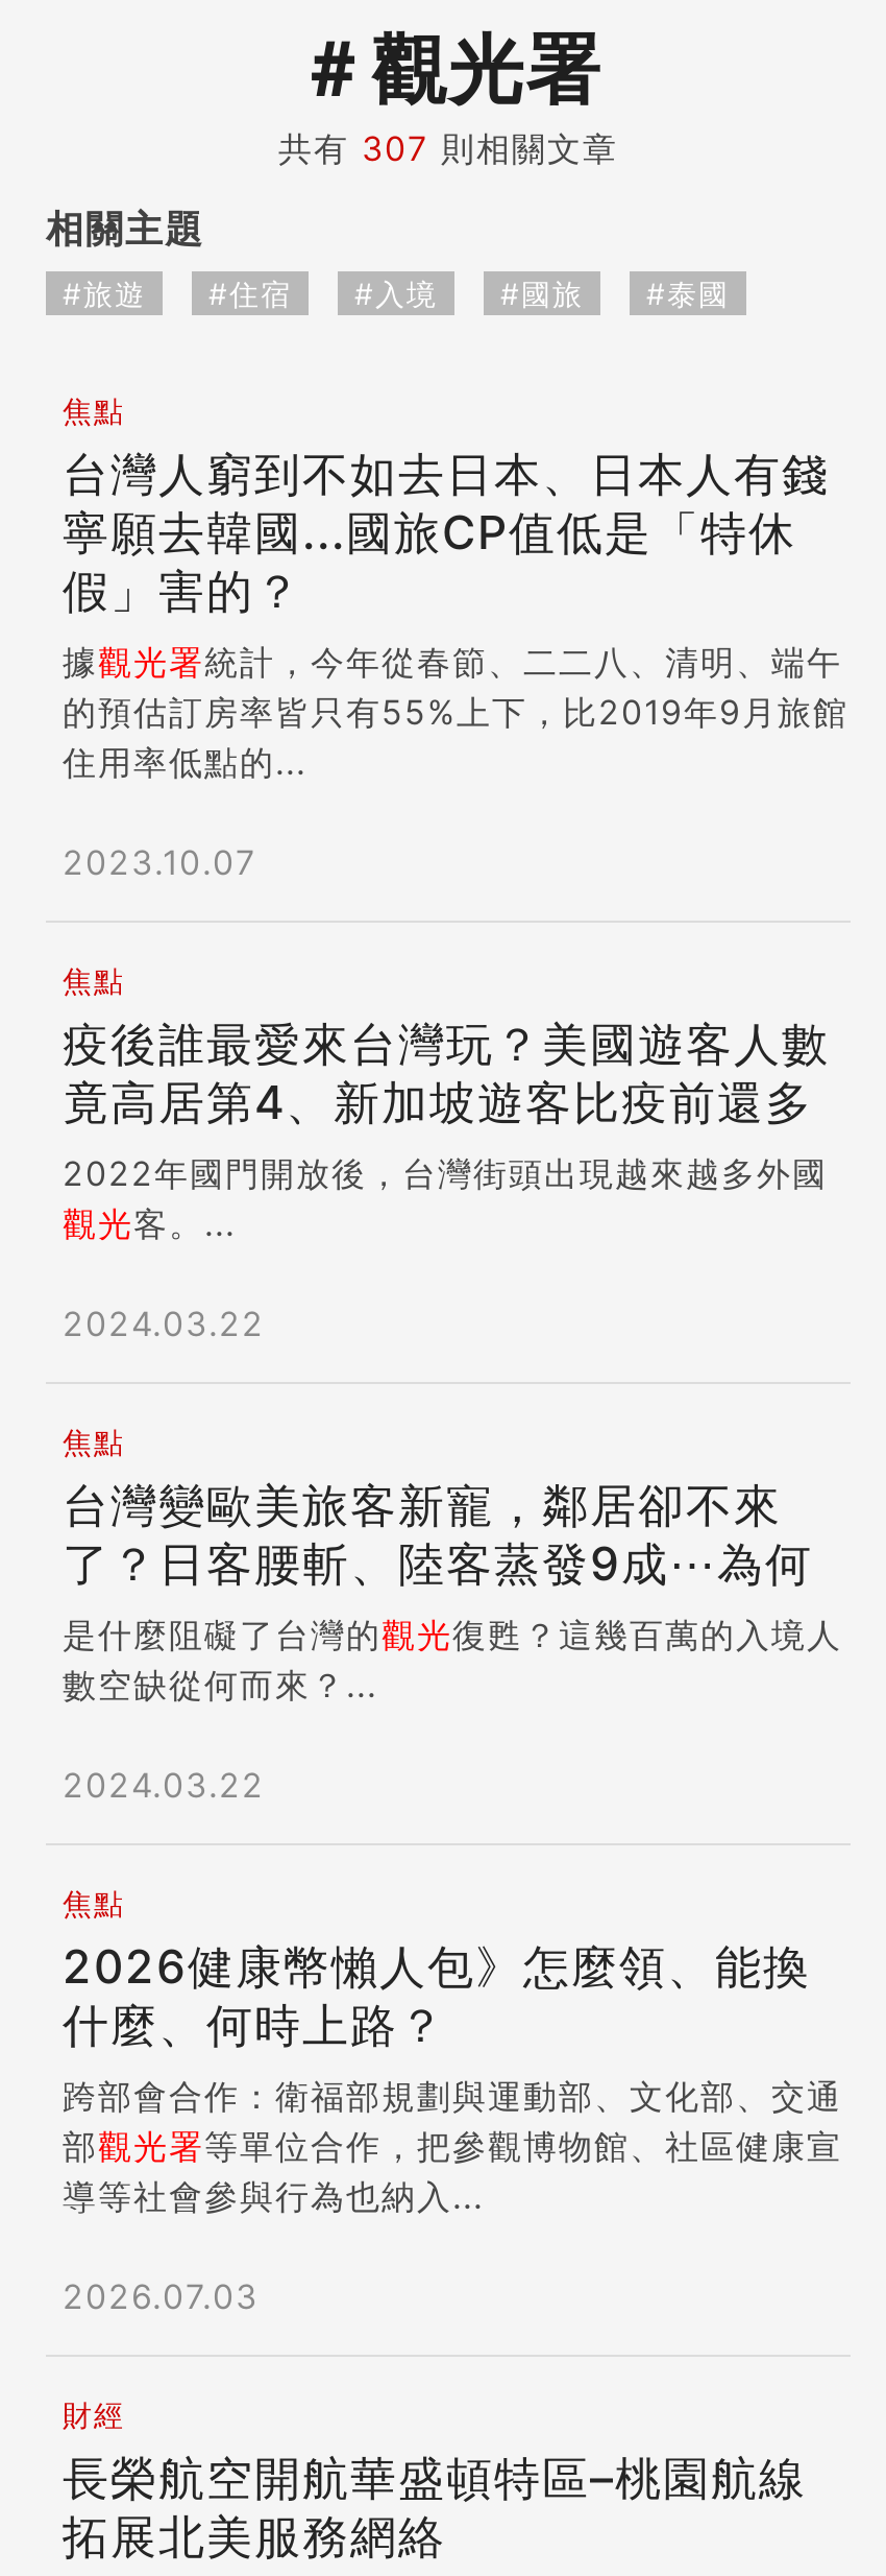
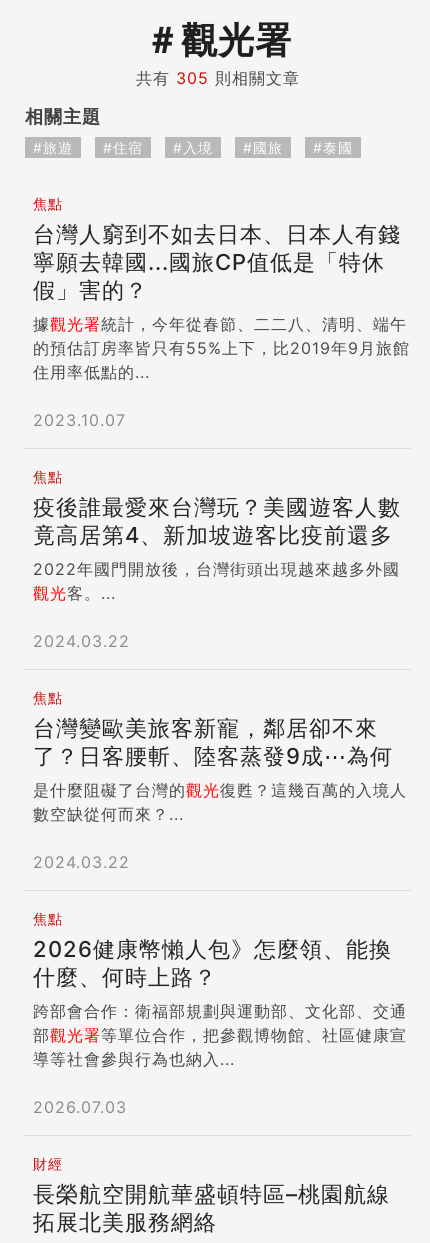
- 共有307則相關文章
+ 共有305則相關文章
